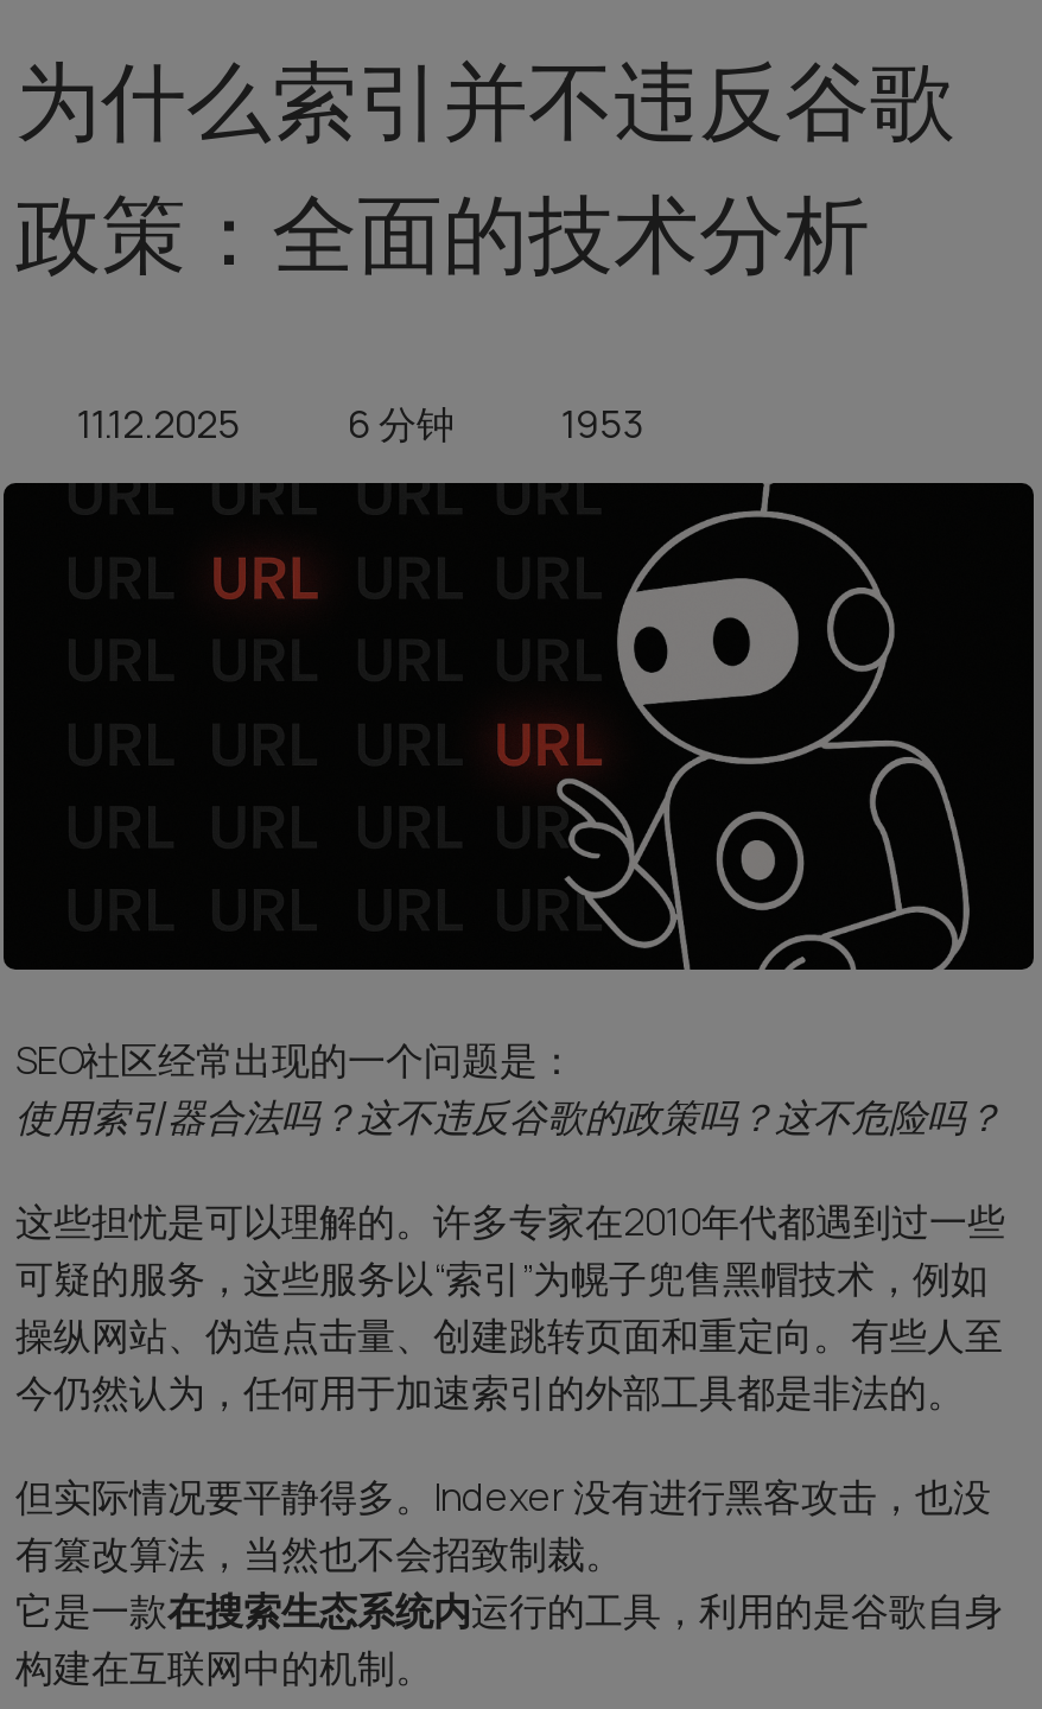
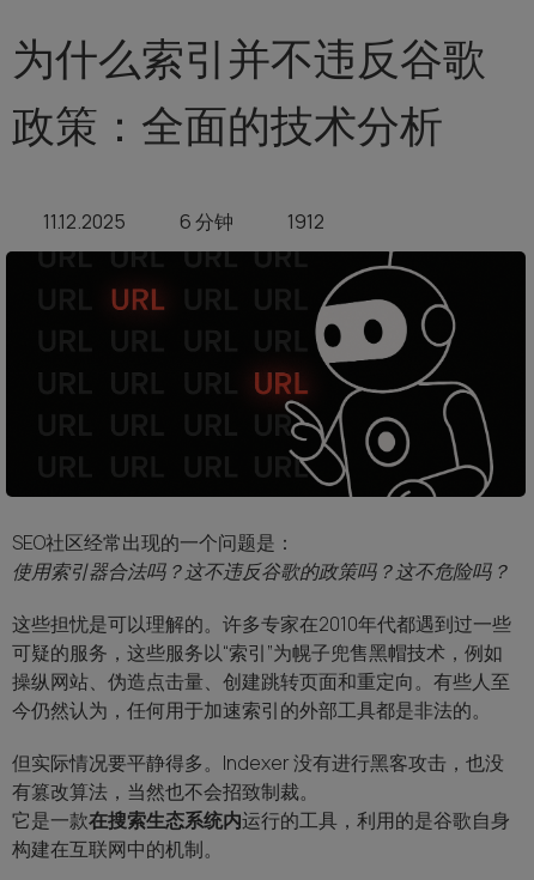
- 1953
+ 1912
